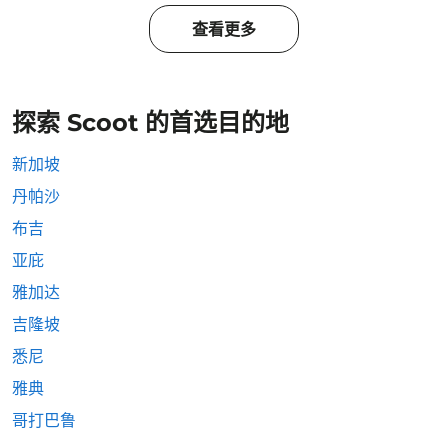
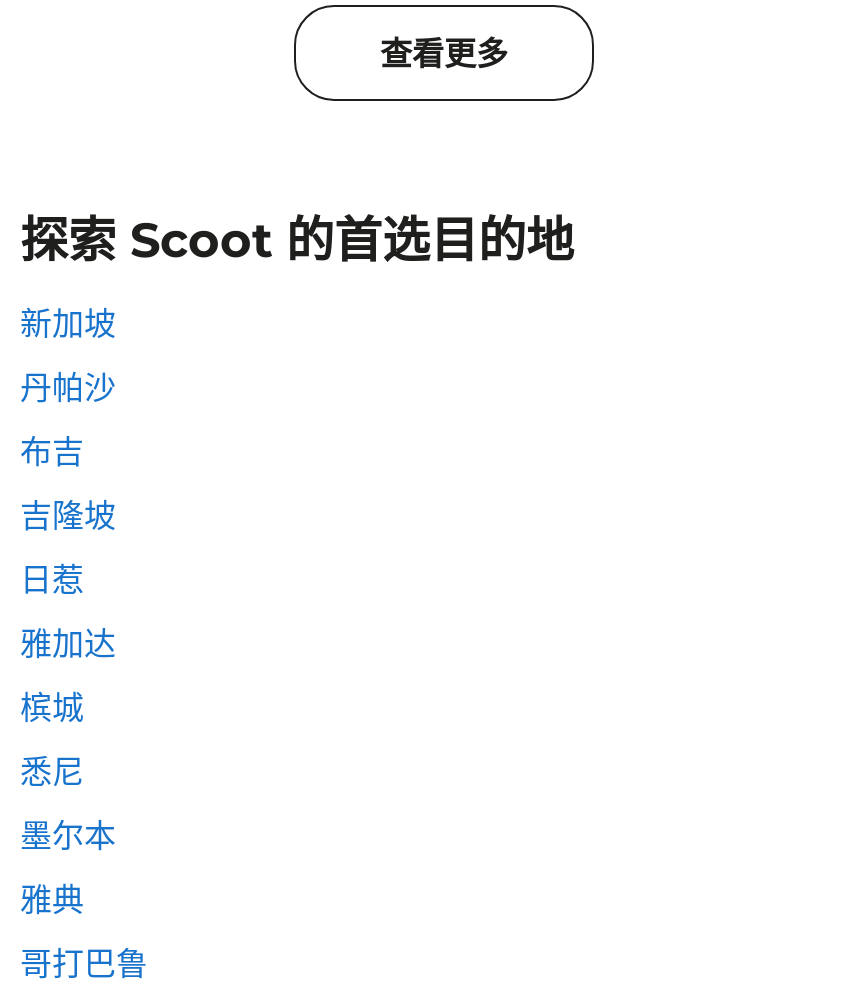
- 亚庇
+ 吉隆坡
+ 日惹

- 吉隆坡
+ 槟城

+ 墨尔本
